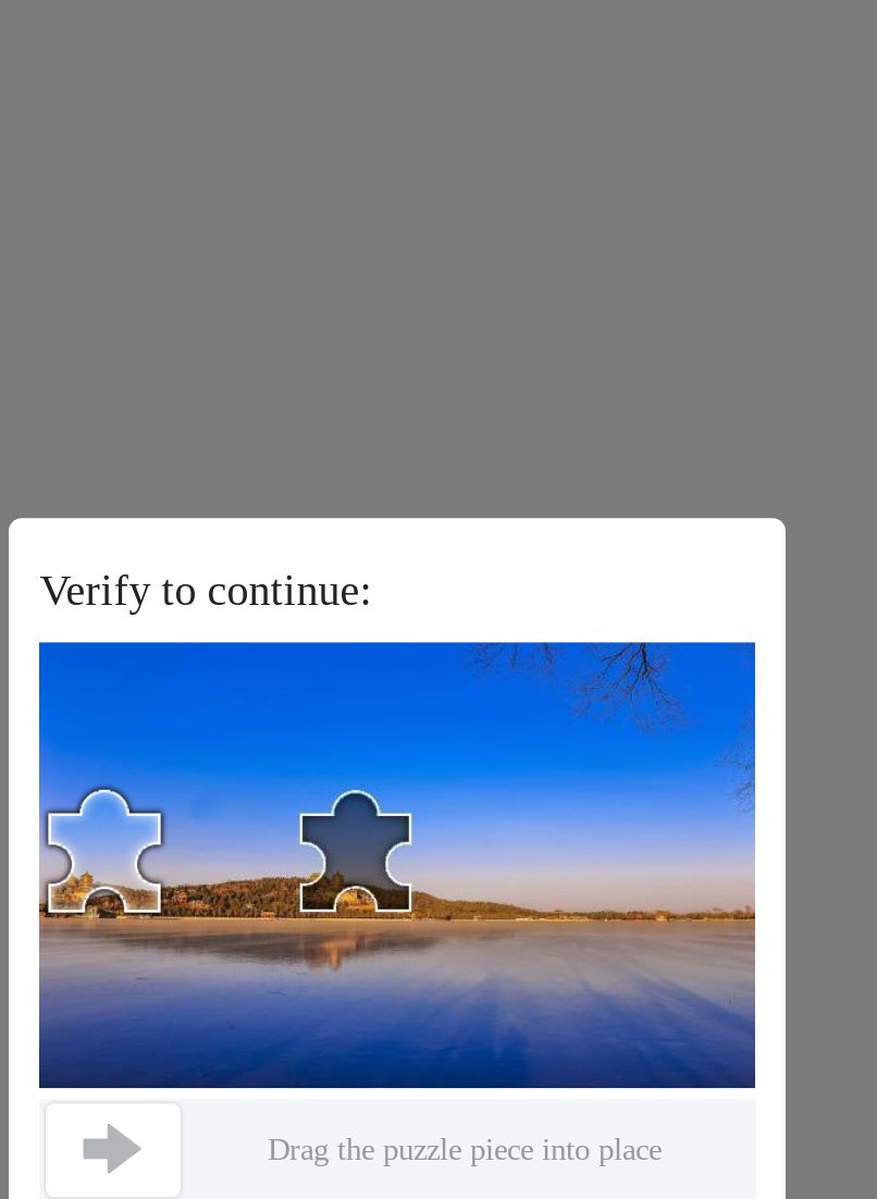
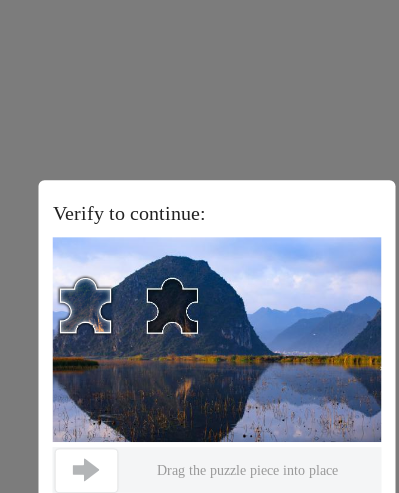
- [image]
+ [image]
